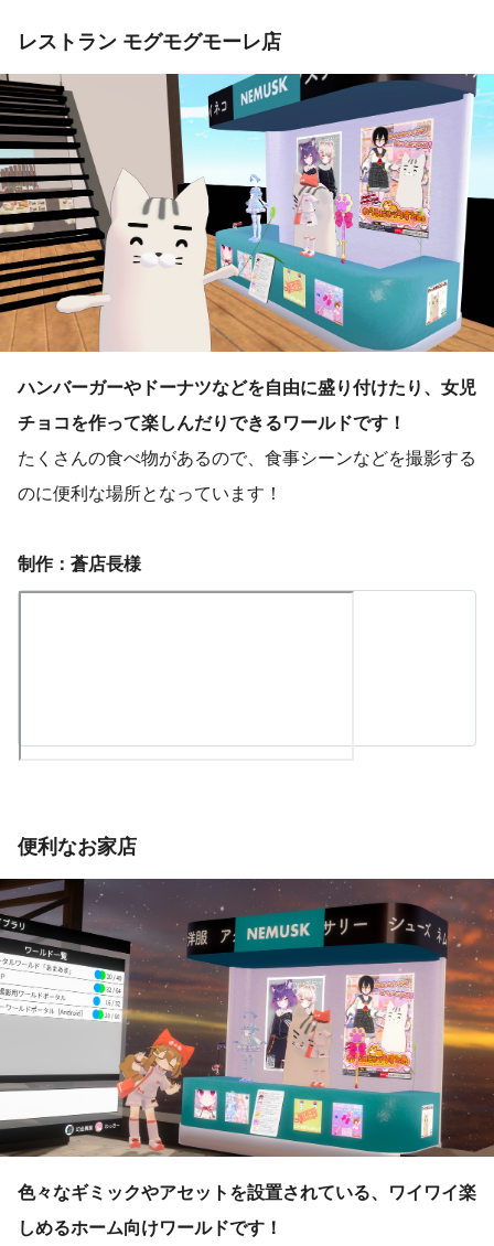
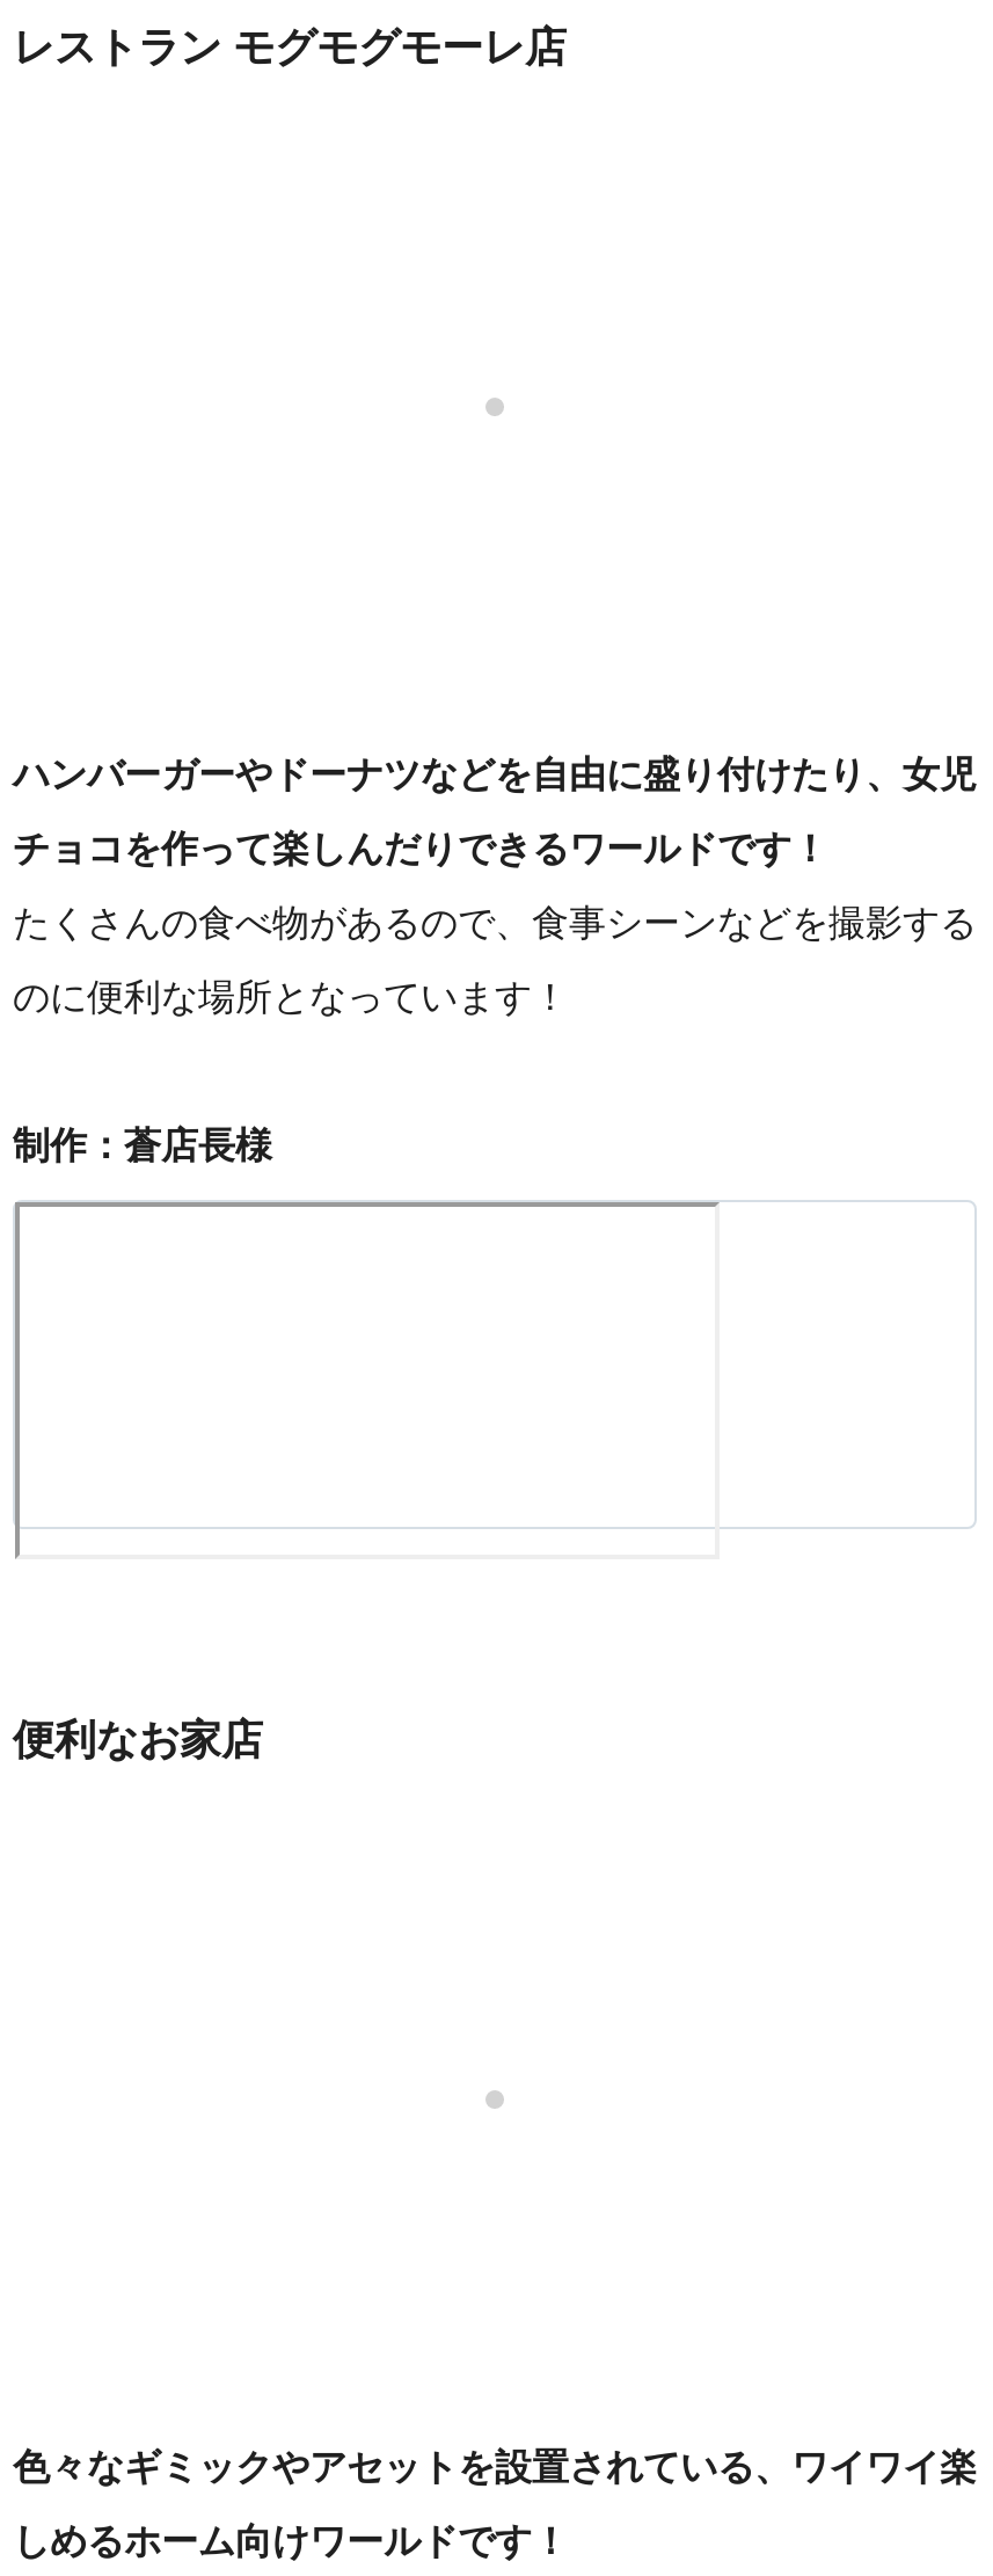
- [image]

- [image]
